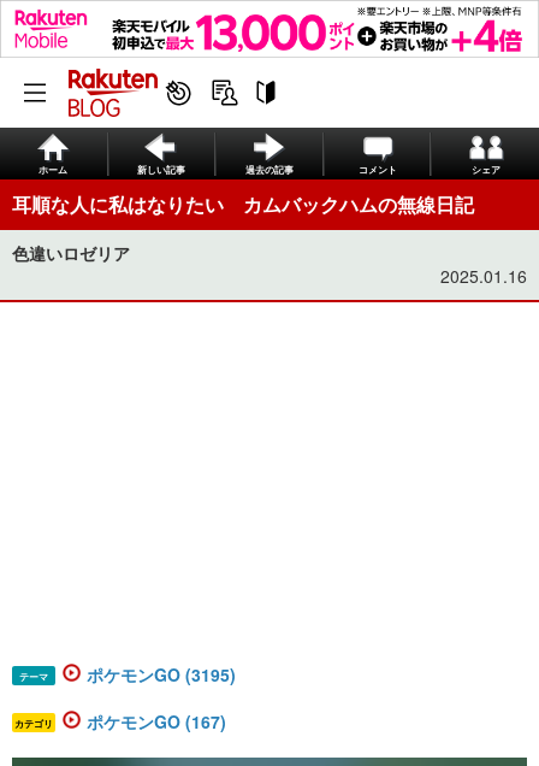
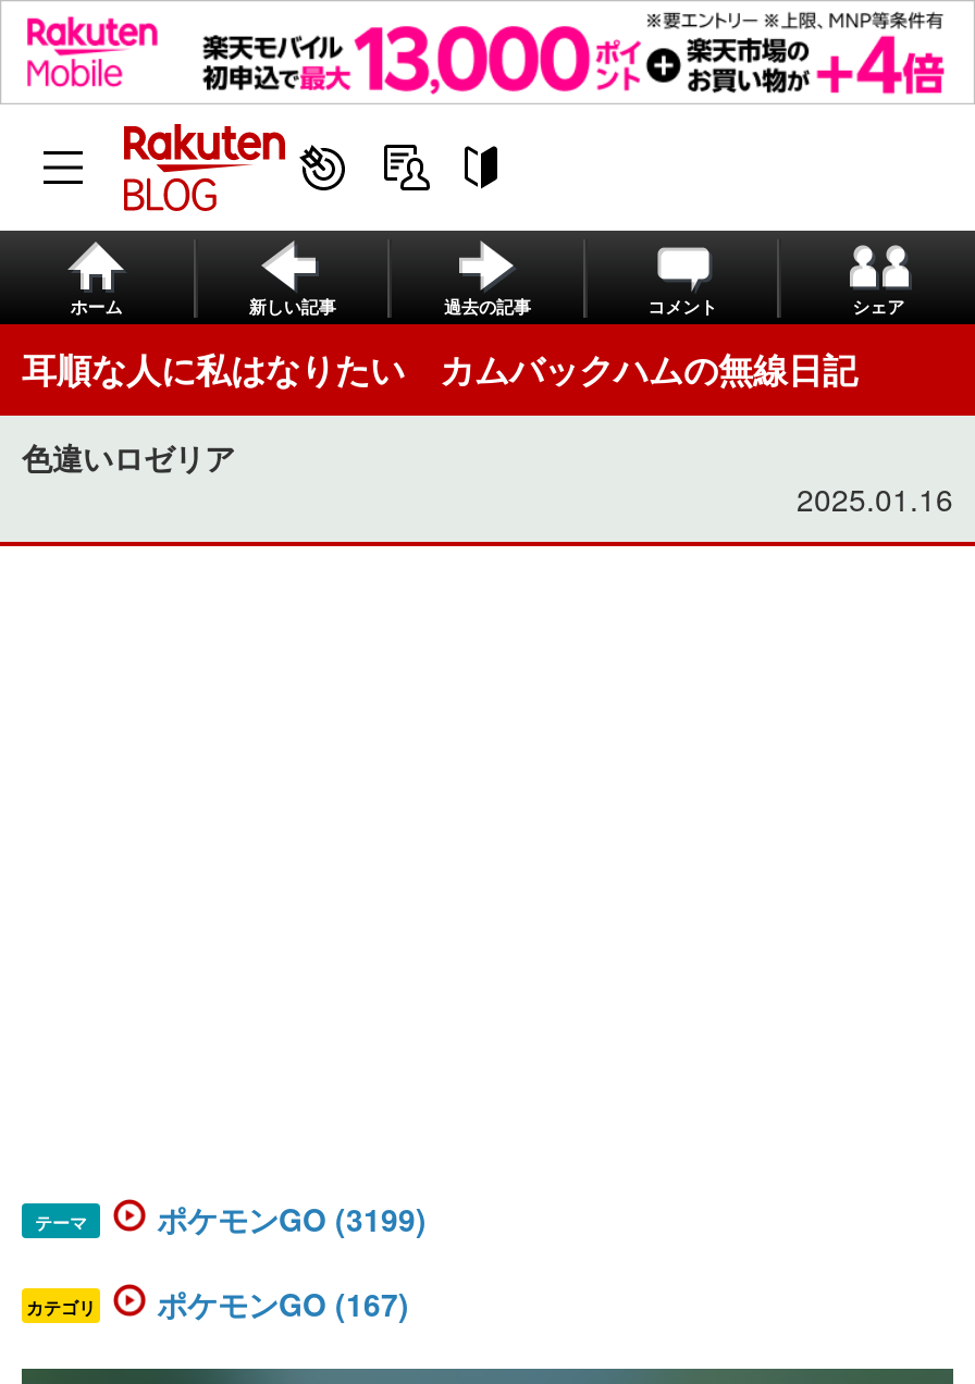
- ポケモンGO (3195)
+ ポケモンGO (3199)
